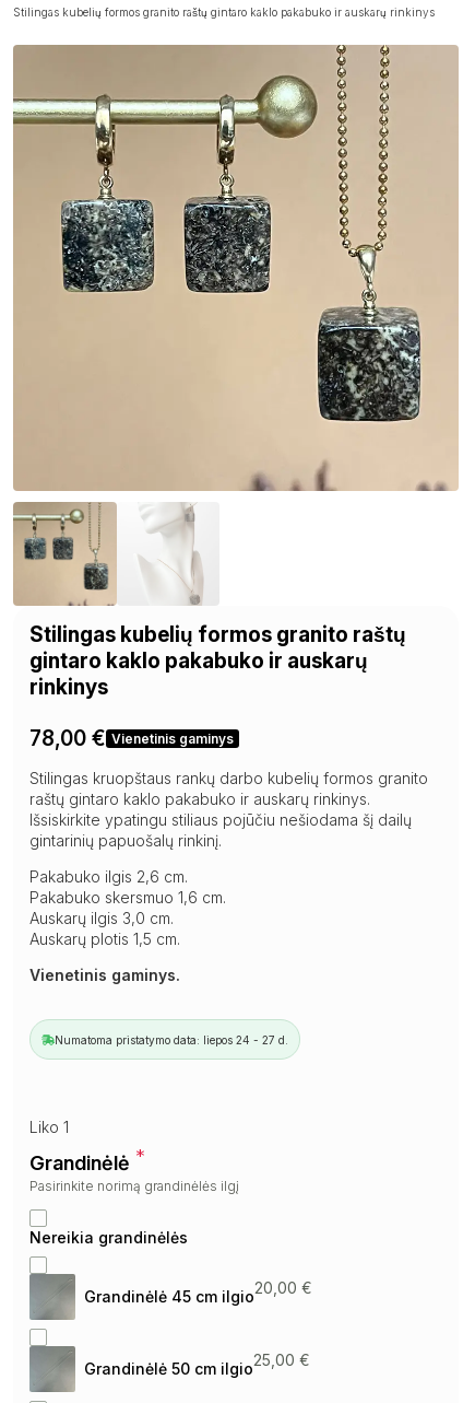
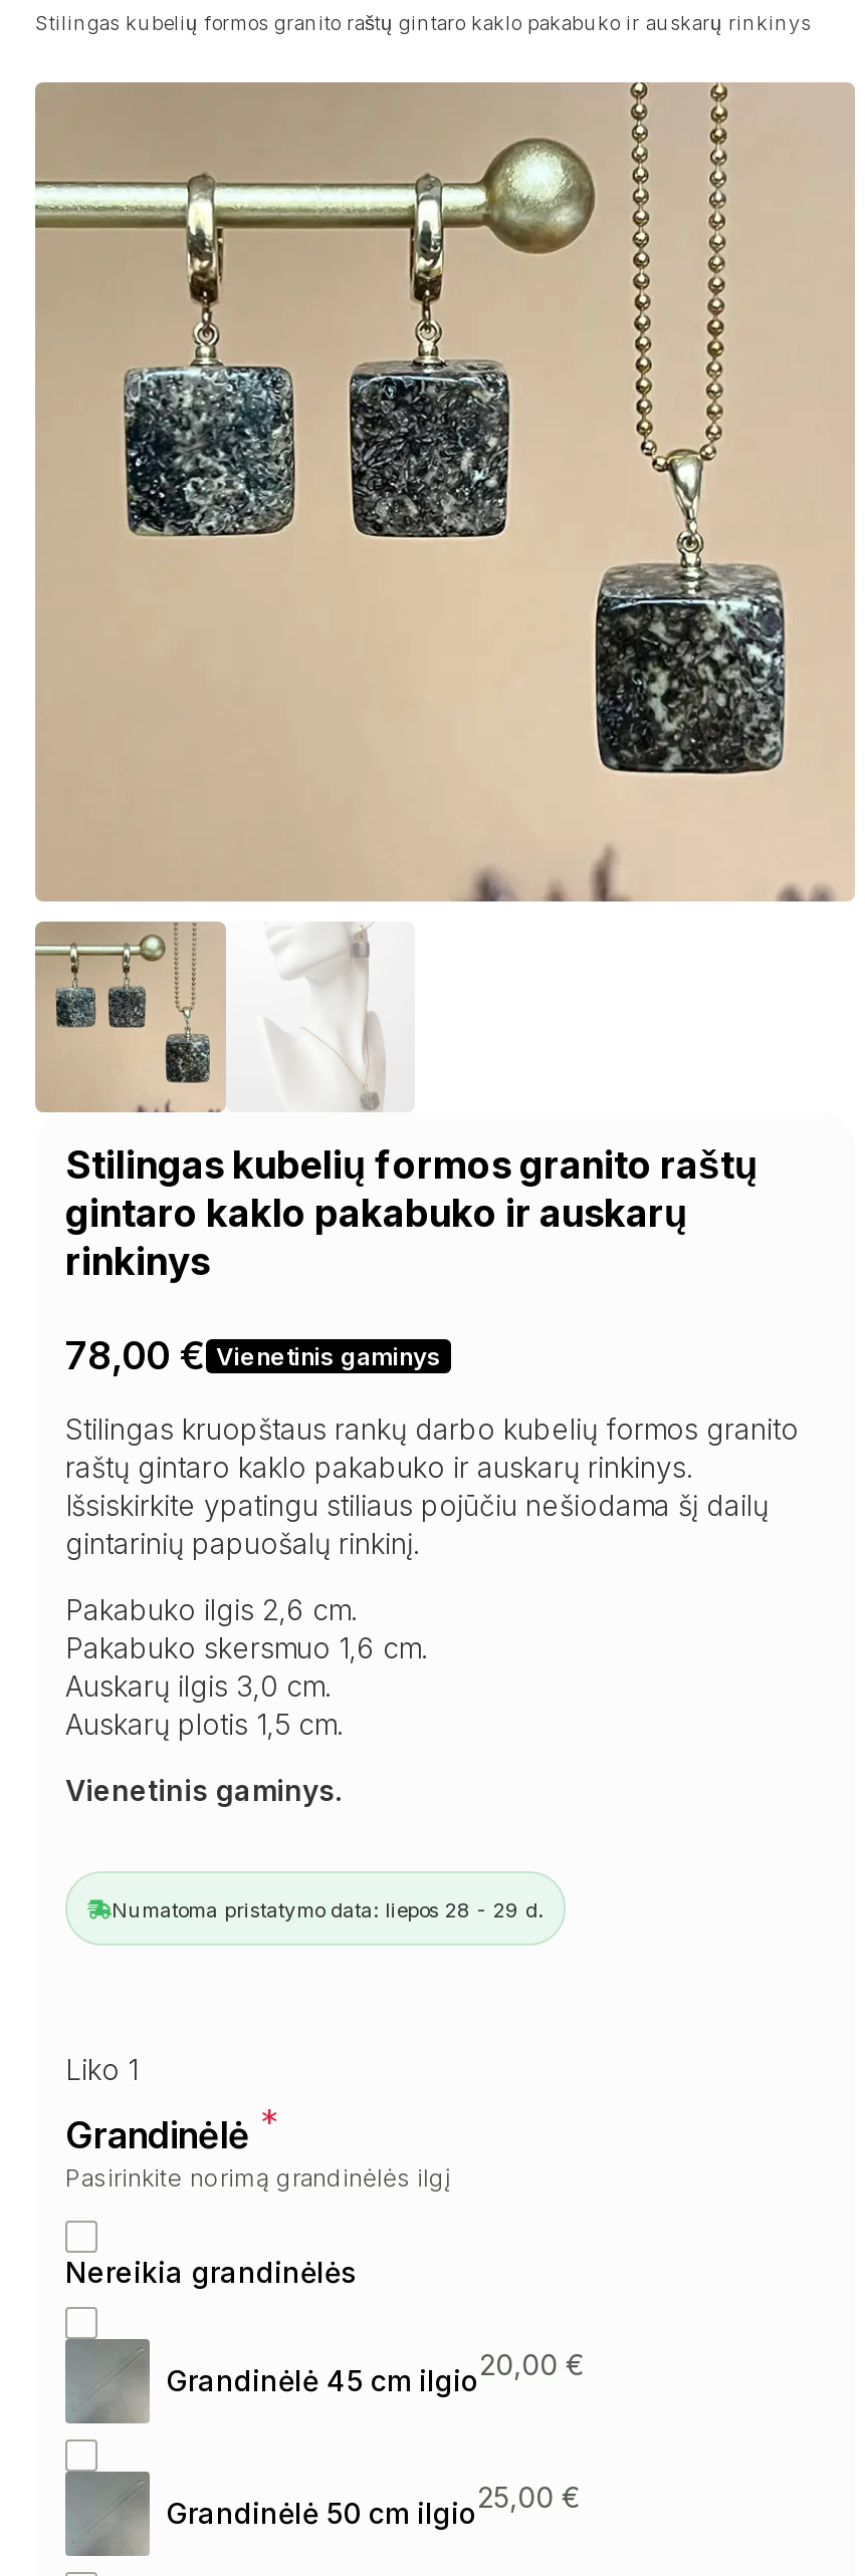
- Numatoma pristatymo data: liepos 24 - 27 d.
+ Numatoma pristatymo data: liepos 28 - 29 d.
